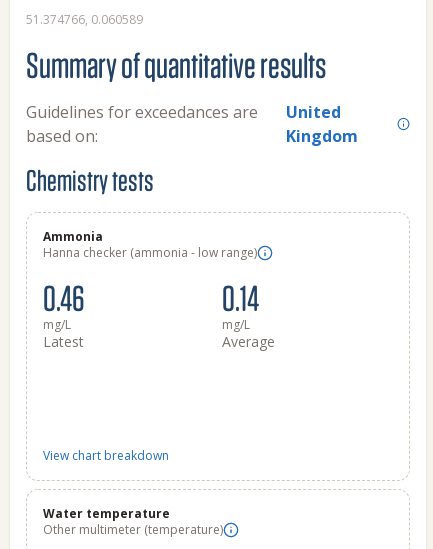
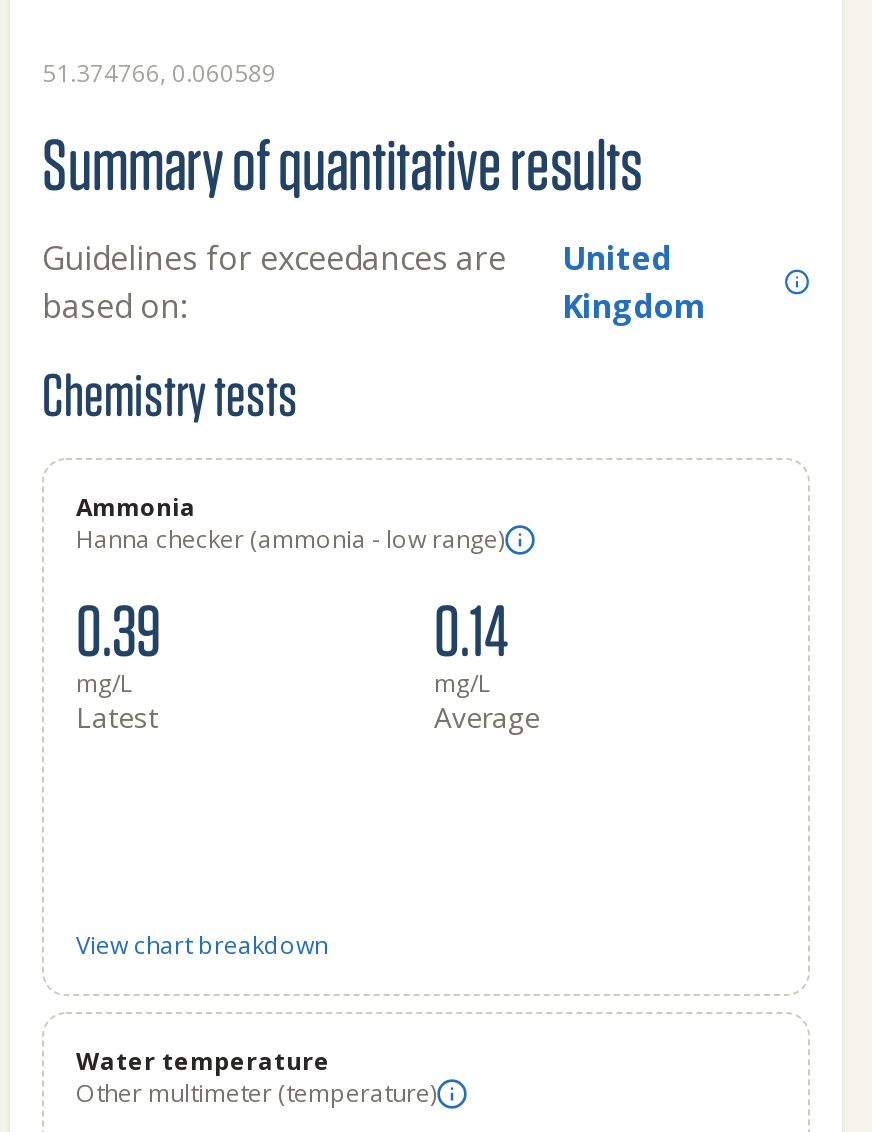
- 0.46
+ 0.39
